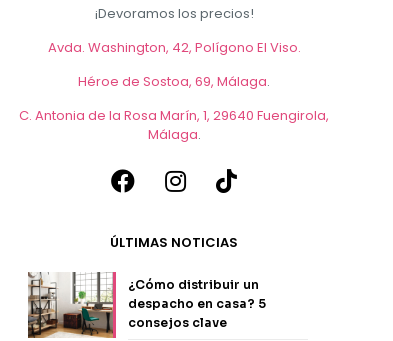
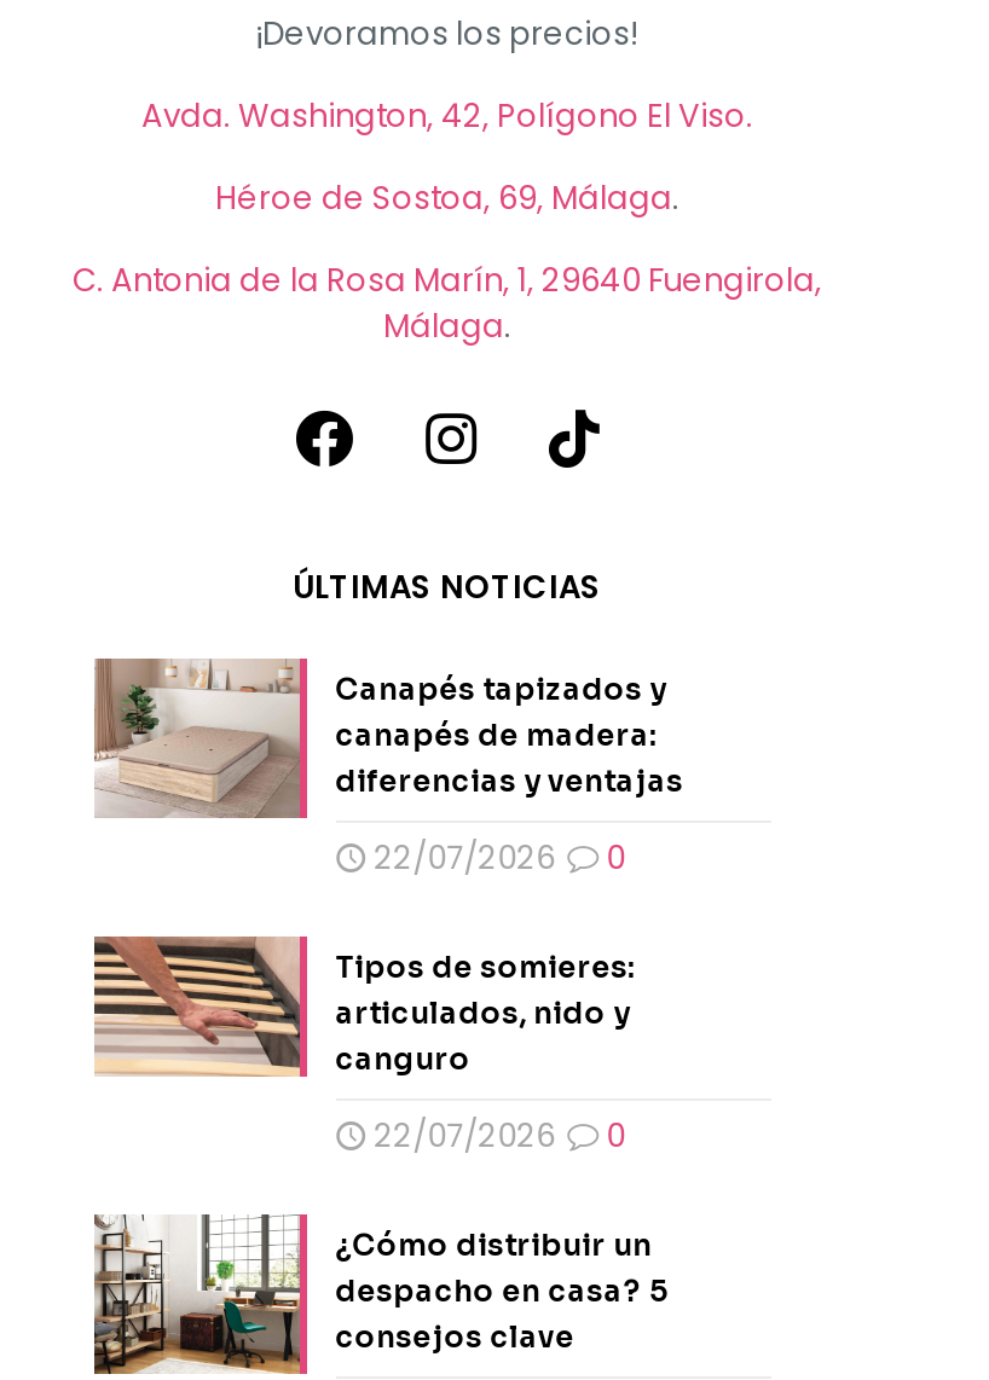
+ [image]

+ [image]
+ Canapés tapizados y
+ canapés de madera:
+ diferencias y ventajas
+ 22/07/2026
+ 0
+ Tipos de somieres:
+ articulados, nido y
+ canguro
+ 22/07/2026
+ 0
